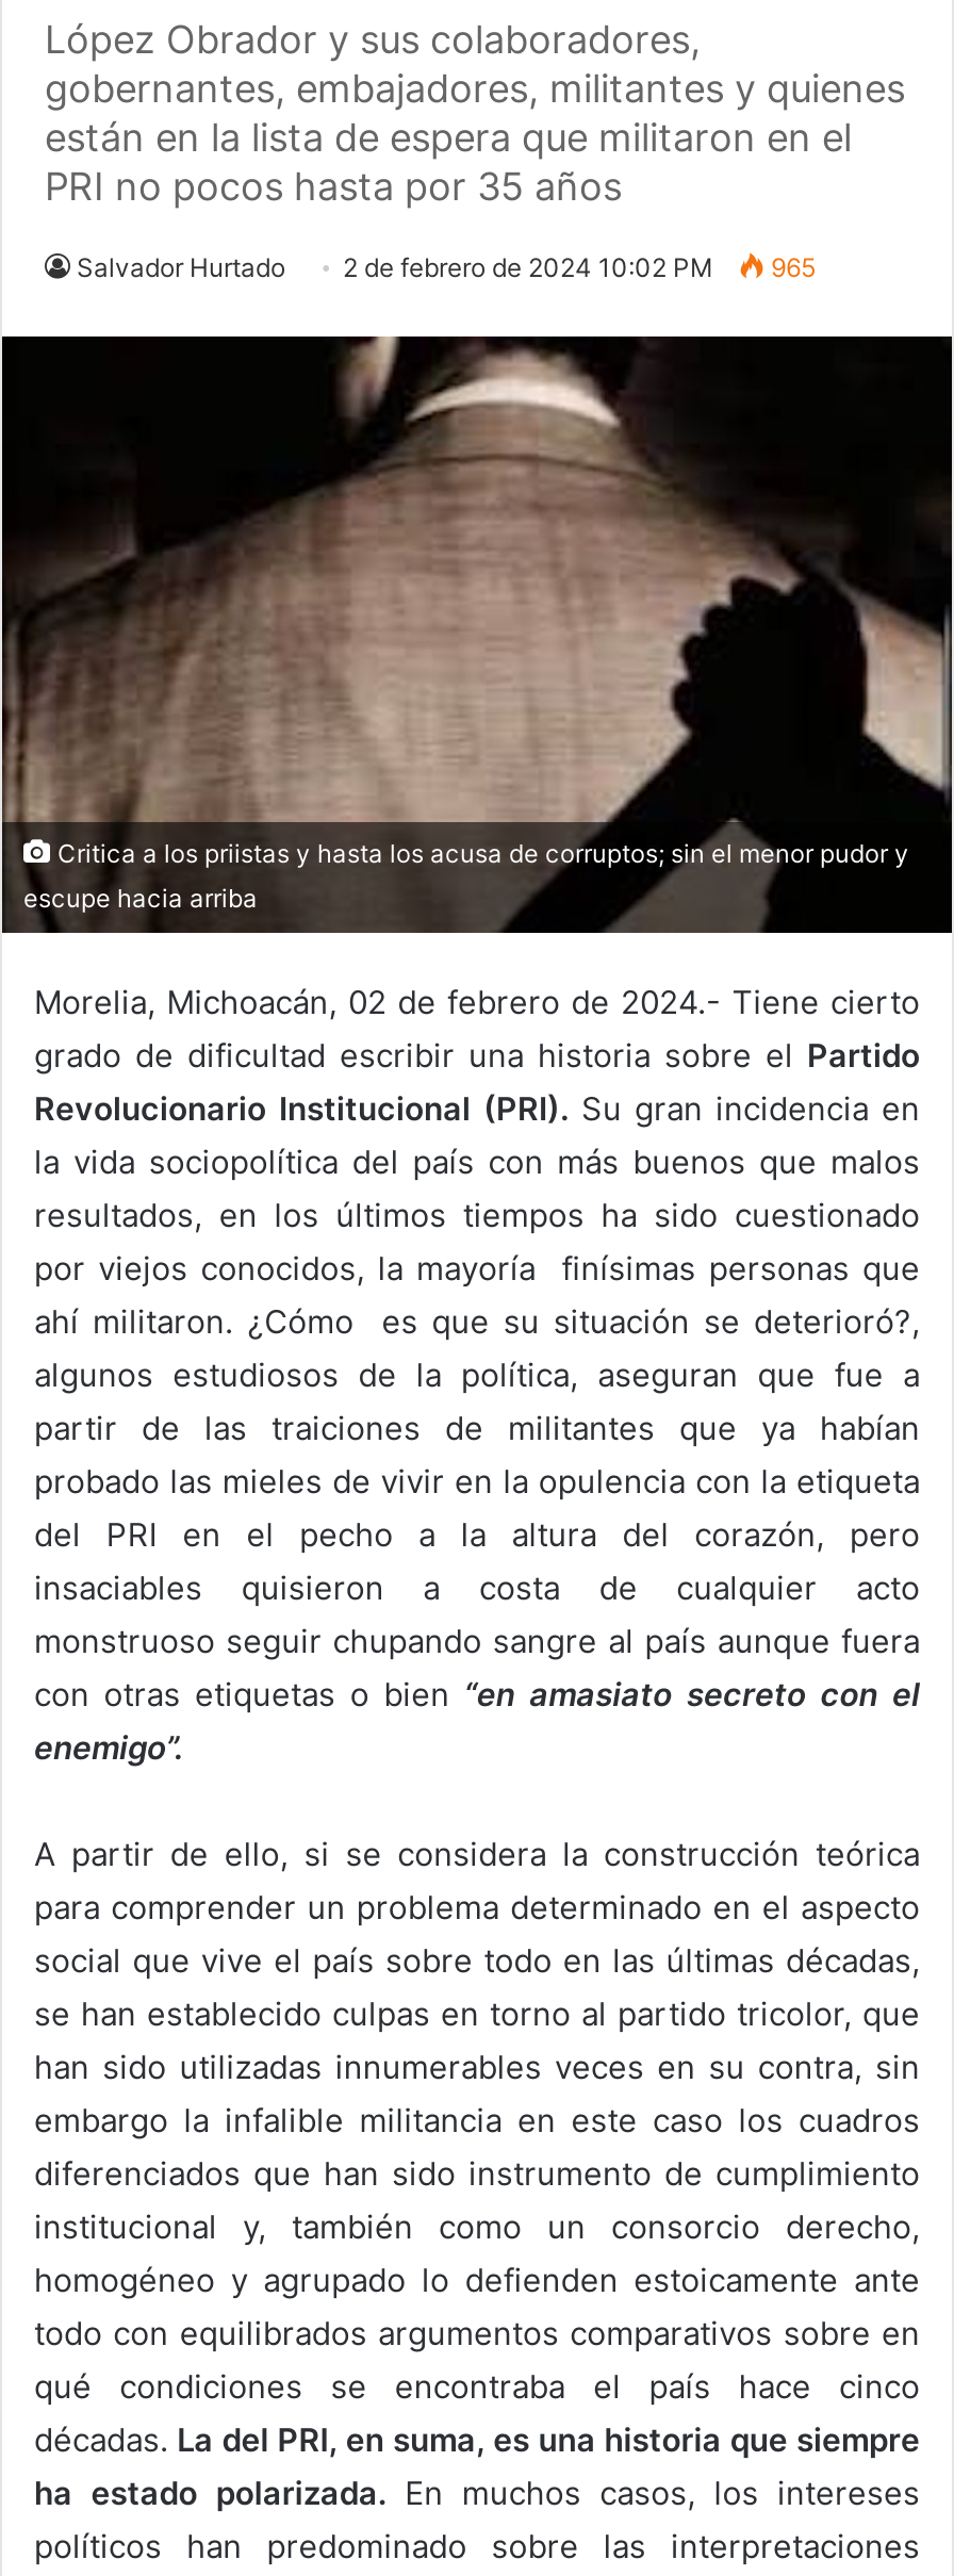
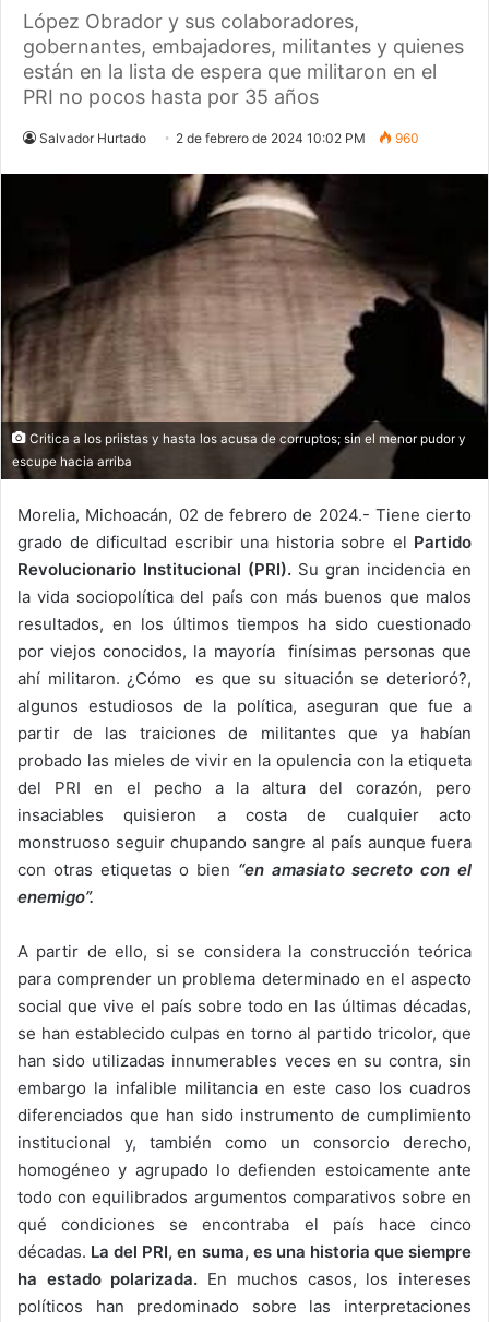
- Salvador Hurtado 2 de febrero de 2024 10:02 PM 965
+ Salvador Hurtado 2 de febrero de 2024 10:02 PM 960
